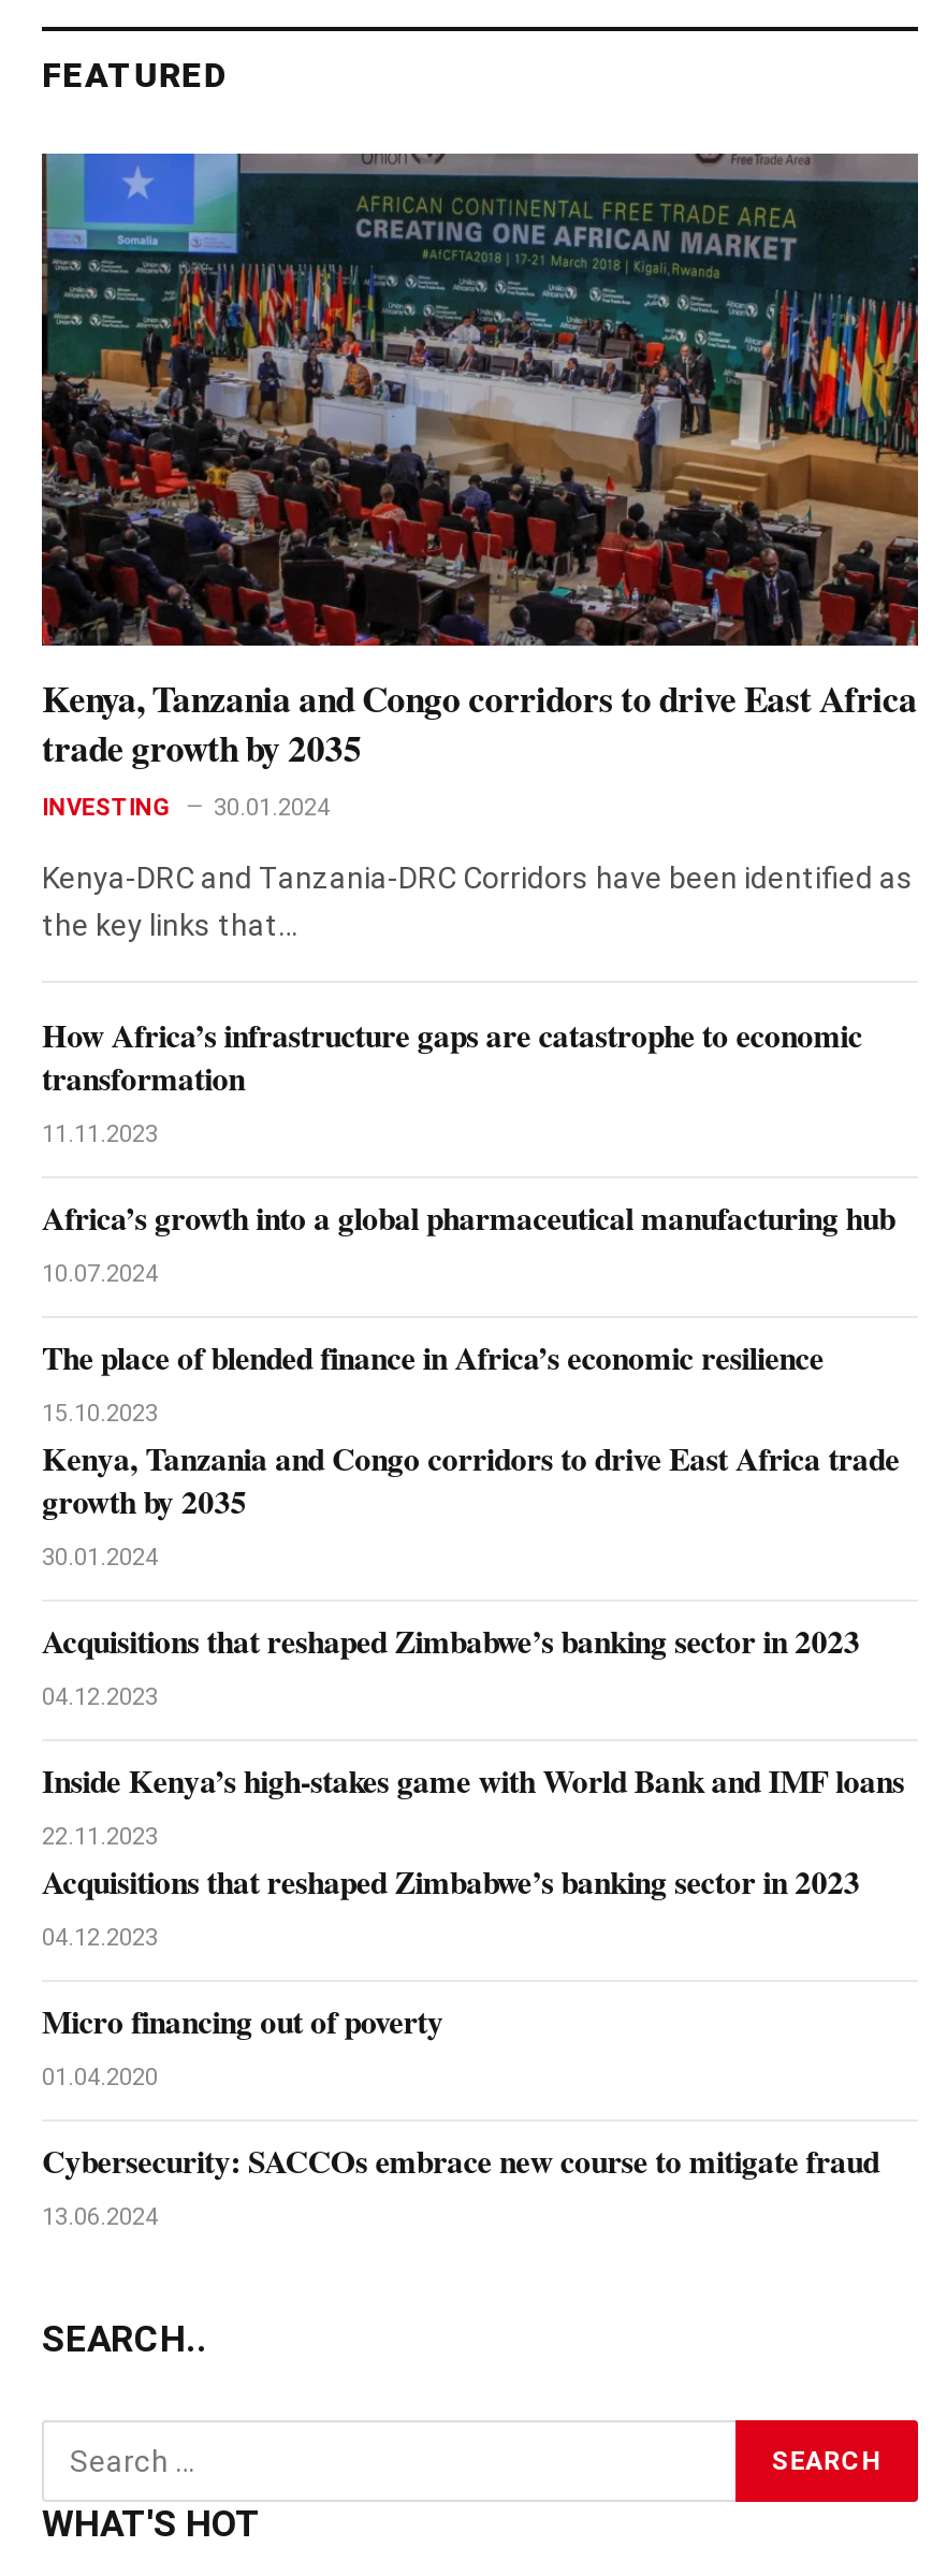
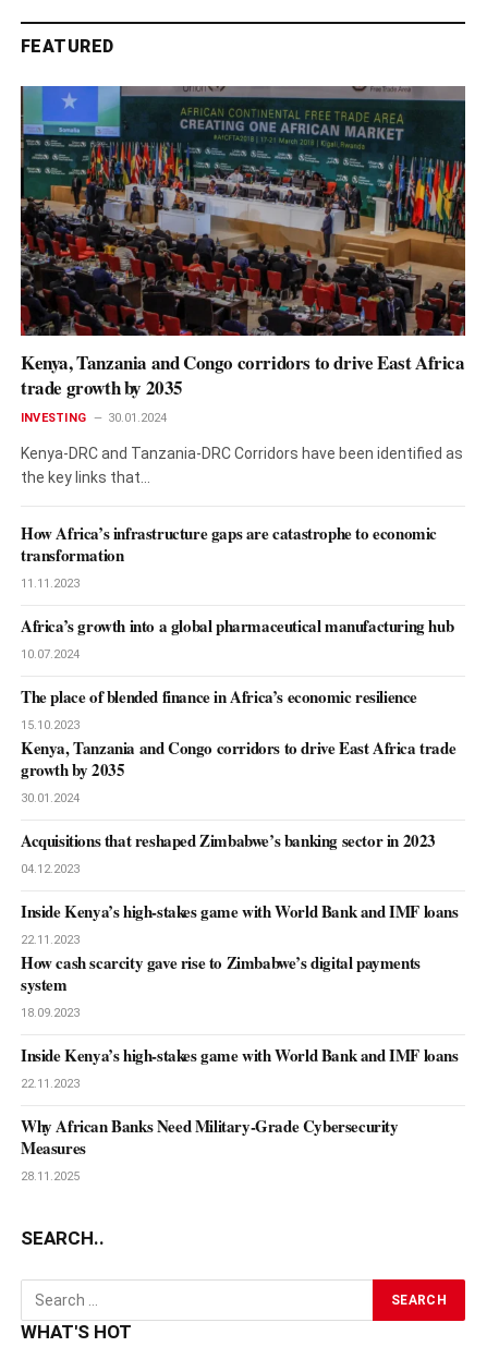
- Acquisitions that reshaped Zimbabwe’s banking sector in 2023
- 04.12.2023
+ How cash scarcity gave rise to Zimbabwe’s digital payments
+ system
+ 18.09.2023

- Micro financing out of poverty
- 01.04.2020
+ Inside Kenya’s high-stakes game with World Bank and IMF loans
+ 22.11.2023

- Cybersecurity: SACCOs embrace new course to mitigate fraud
- 13.06.2024
+ Why African Banks Need Military-Grade Cybersecurity
+ Measures
+ 28.11.2025
